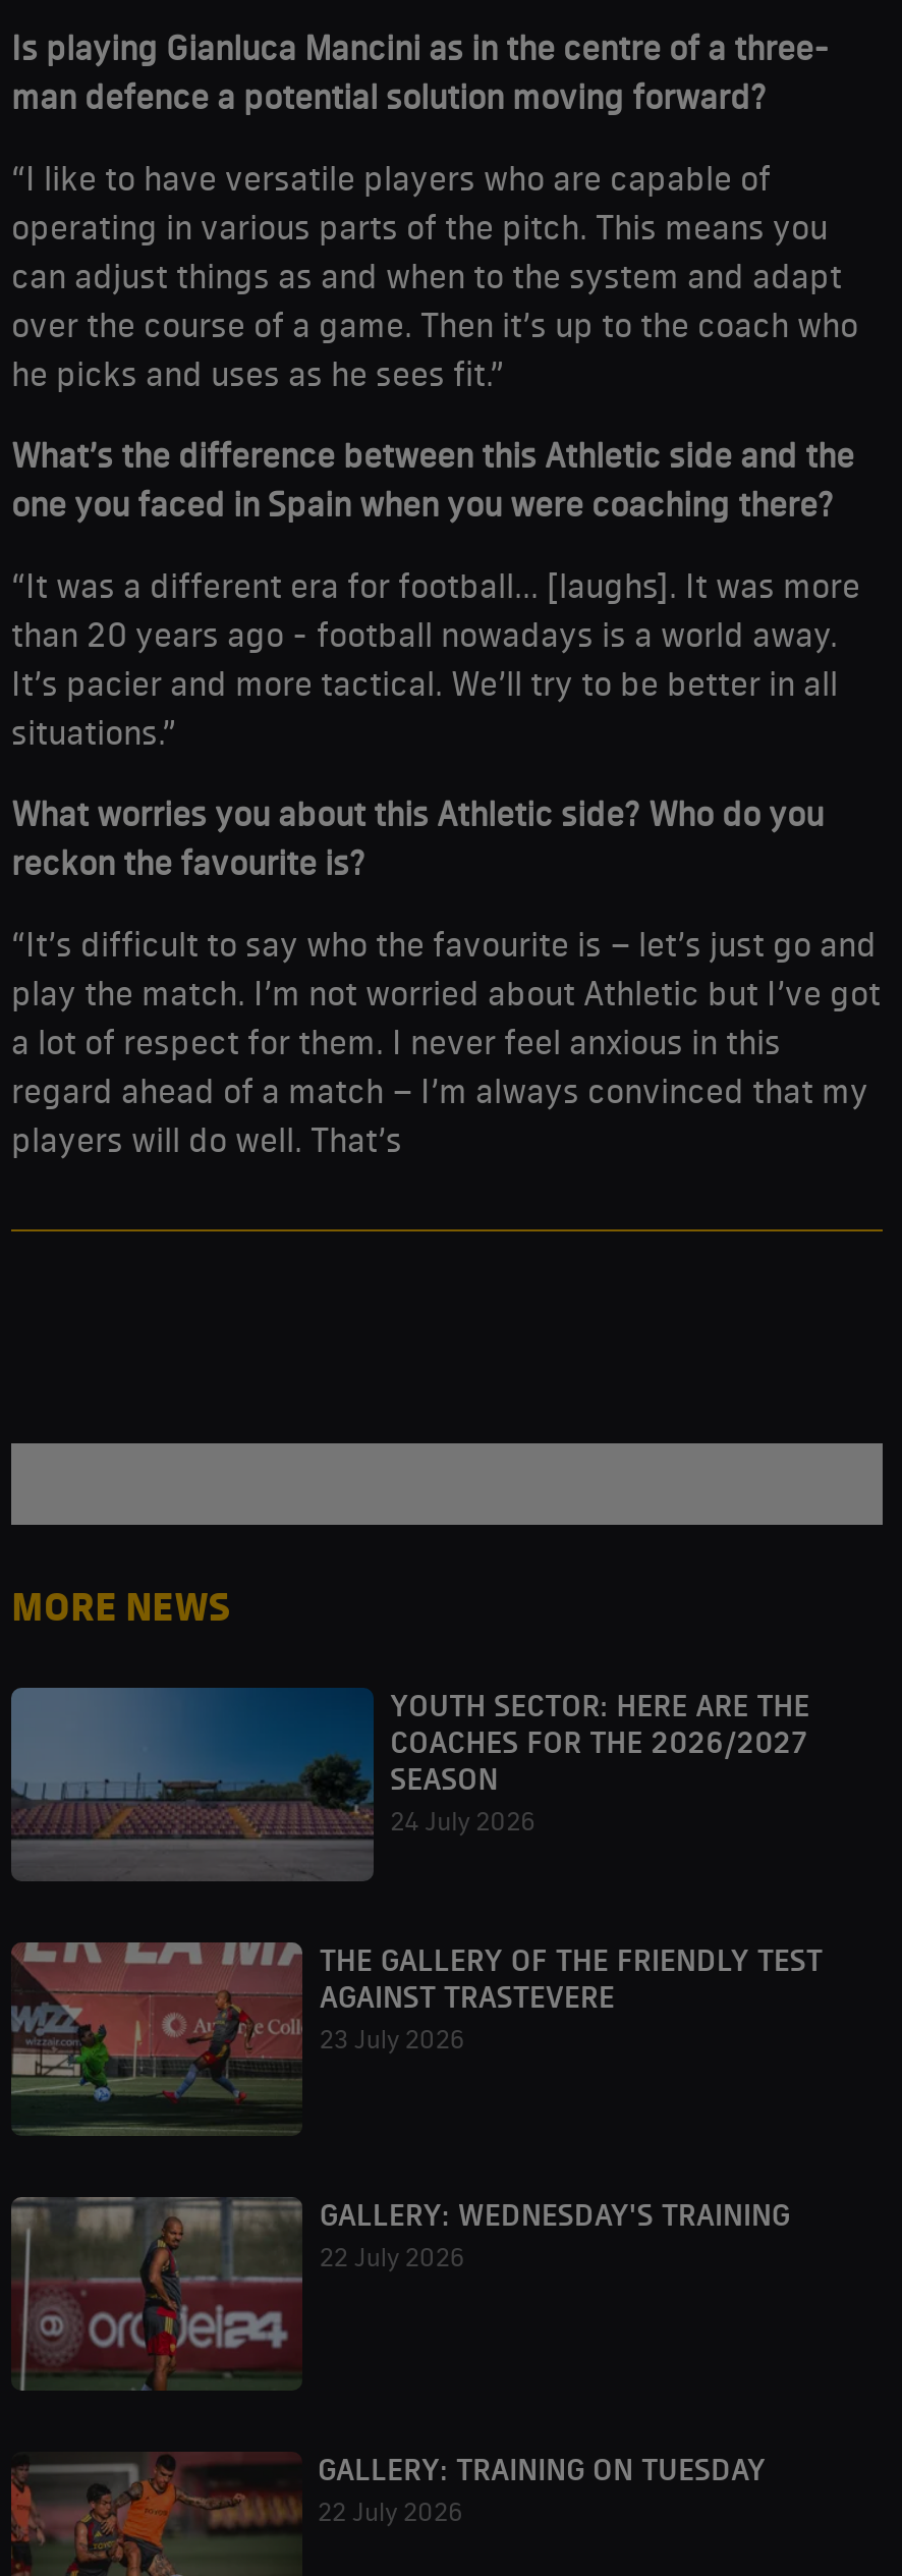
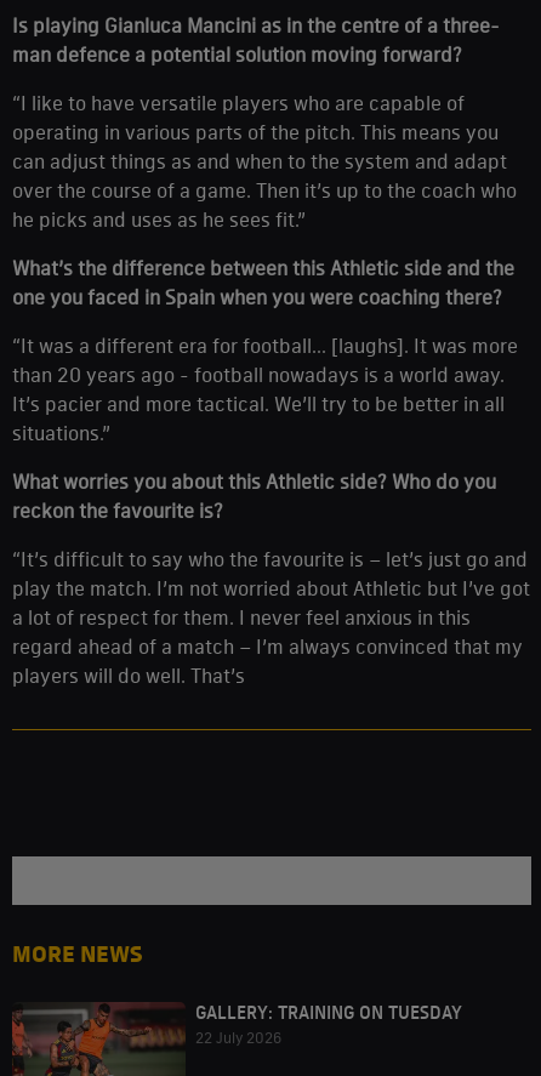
- [image]
- YOUTH SECTOR: HERE ARE THE
- COACHES FOR THE 2026/2027
- SEASON
- 24 July 2026

- [image]
- THE GALLERY OF THE FRIENDLY TEST
- AGAINST TRASTEVERE
- 23 July 2026

- [image]
- GALLERY: WEDNESDAY'S TRAINING
- 22 July 2026
